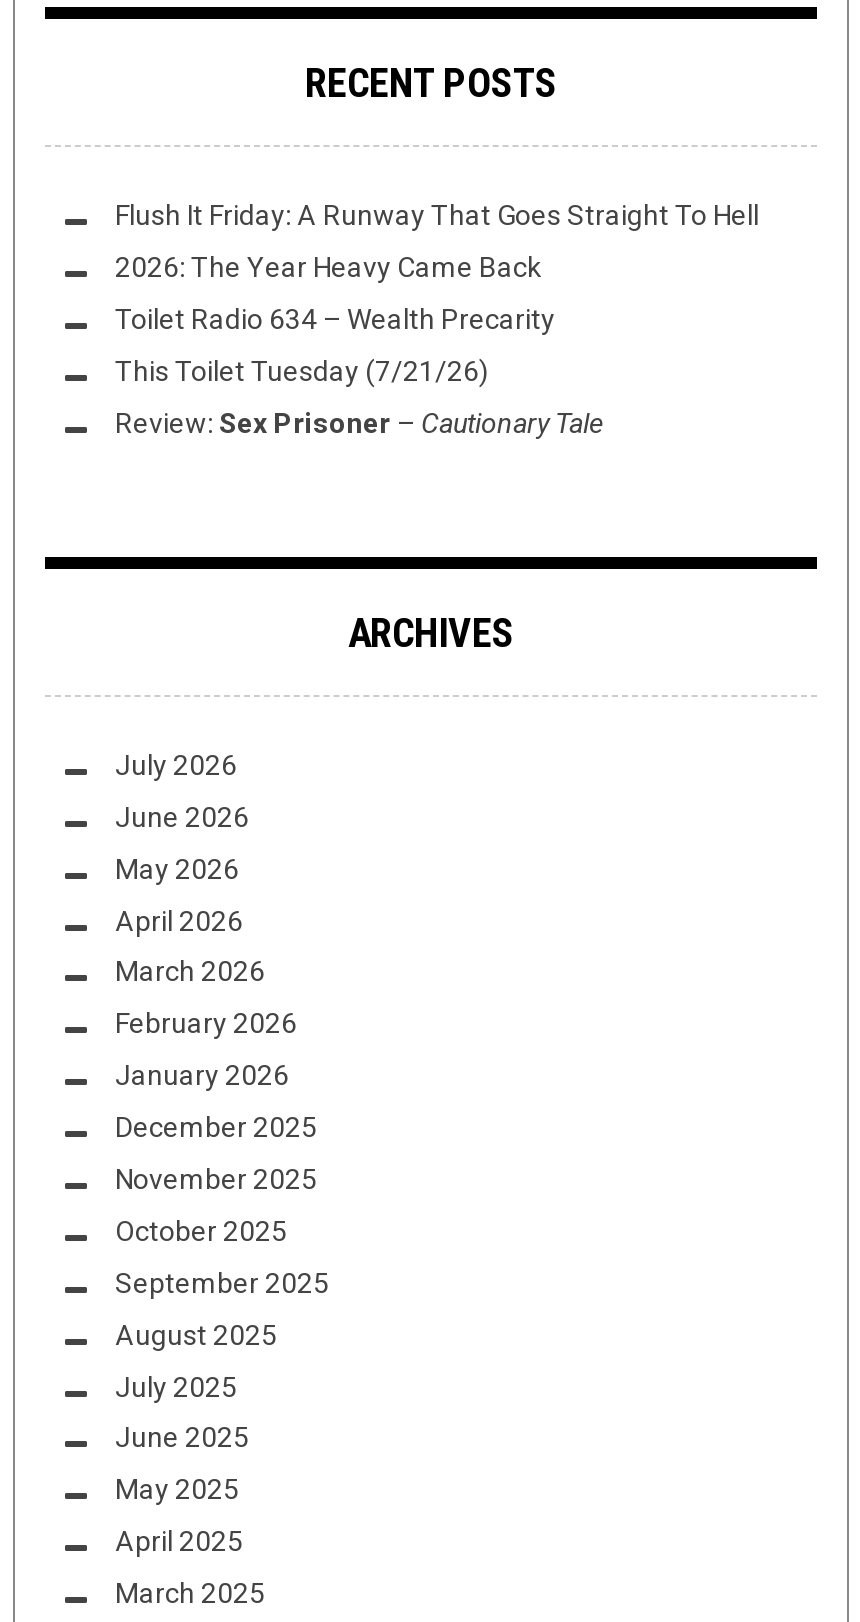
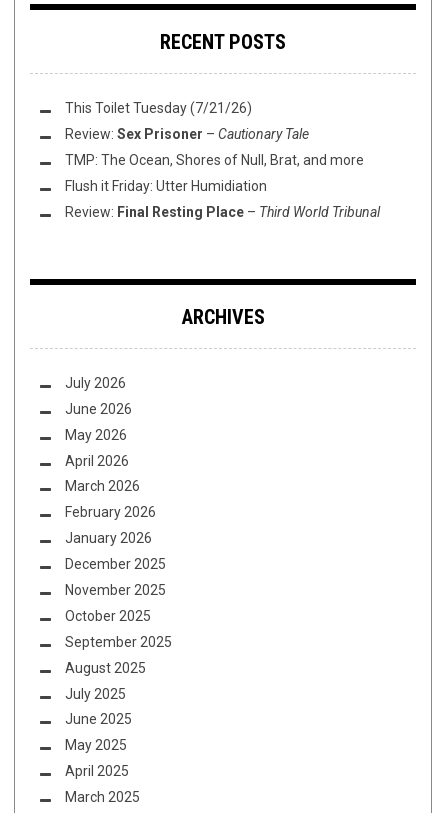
- Flush It Friday: A Runway That Goes Straight To Hell
- 2026: The Year Heavy Came Back
- Toilet Radio 634 – Wealth Precarity

moved up: This Toilet Tuesday (7/21/26) | Review: Sex Prisoner – Cautionary Tale

+ TMP: The Ocean, Shores of Null, Brat, and more
+ Flush it Friday: Utter Humidiation
+ Review: Final Resting Place – Third World Tribunal
